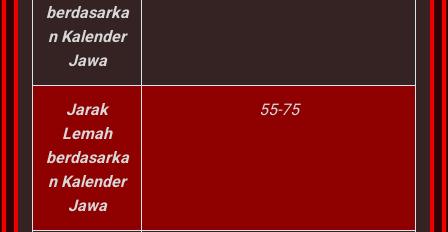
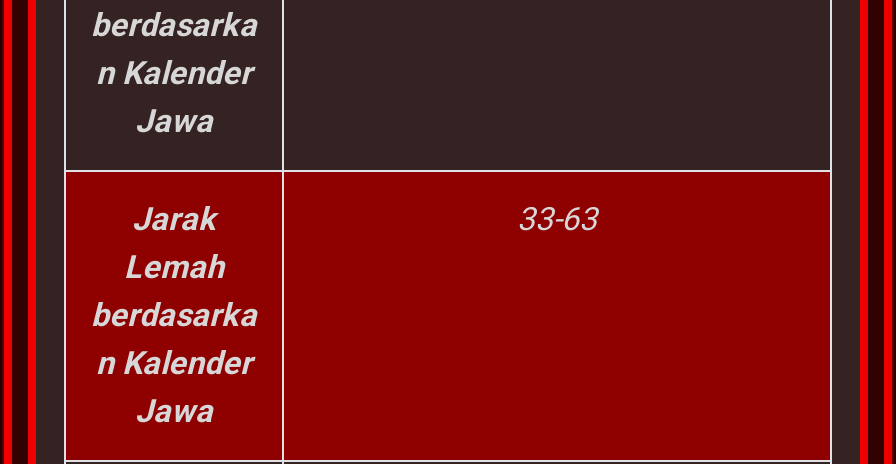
- 55-75
+ 33-63
